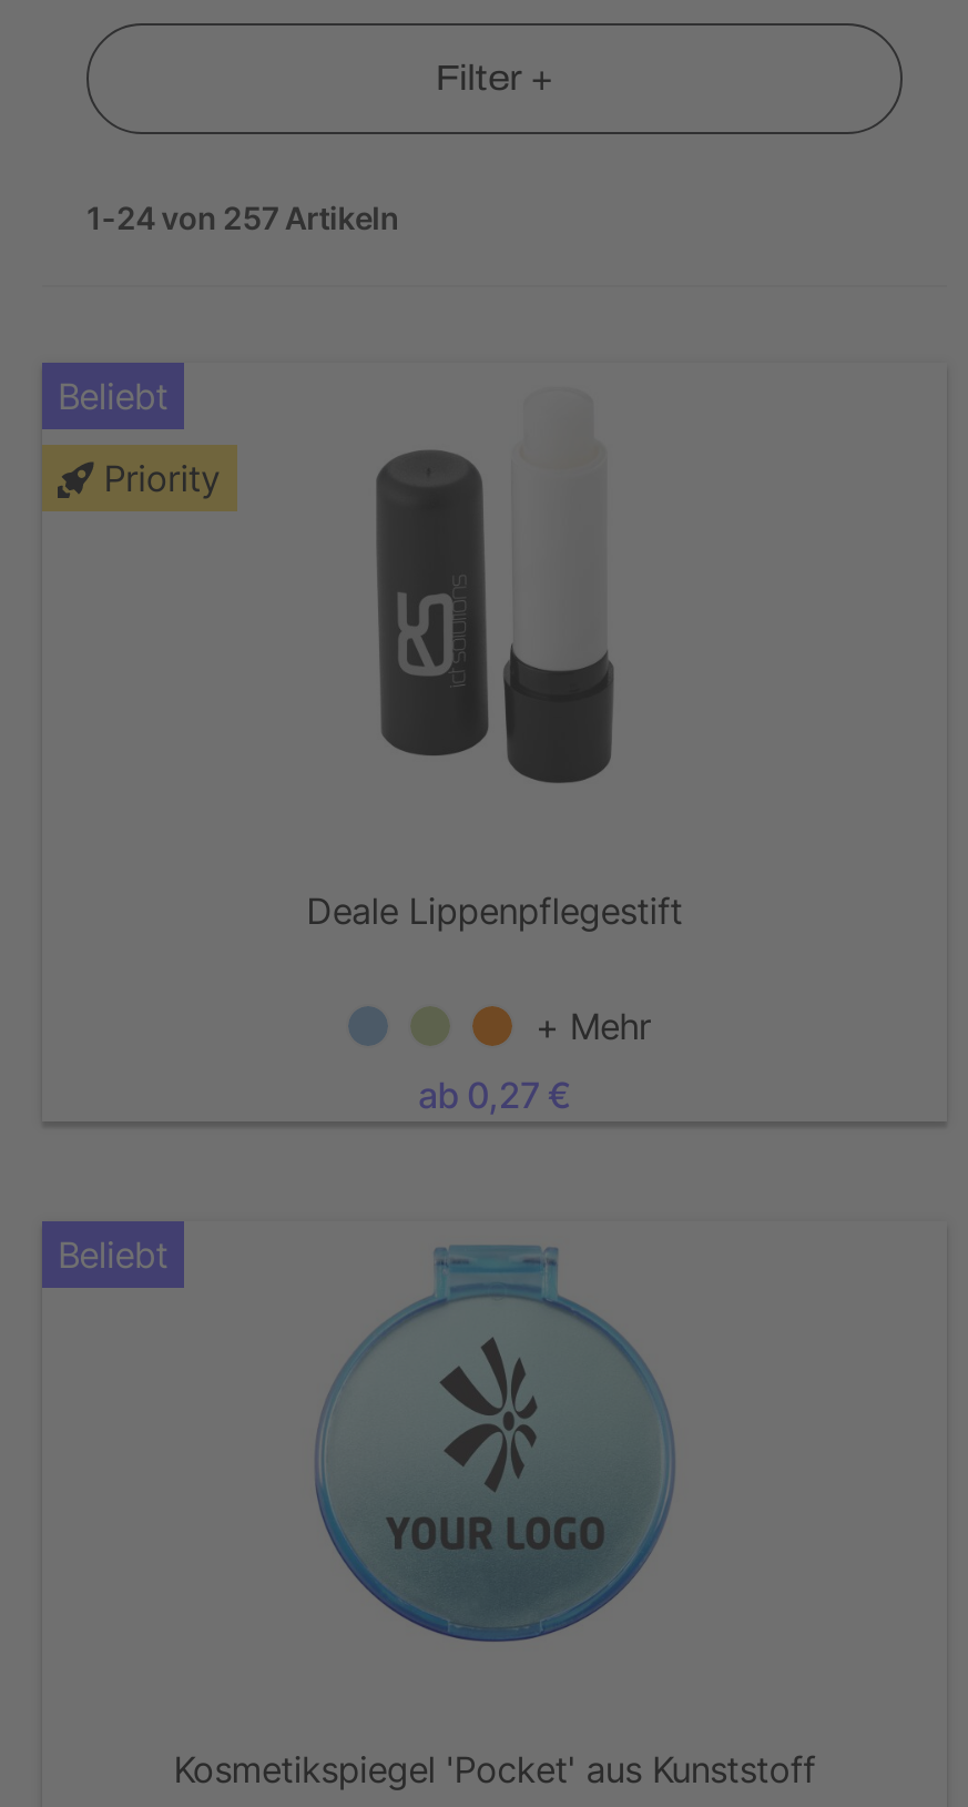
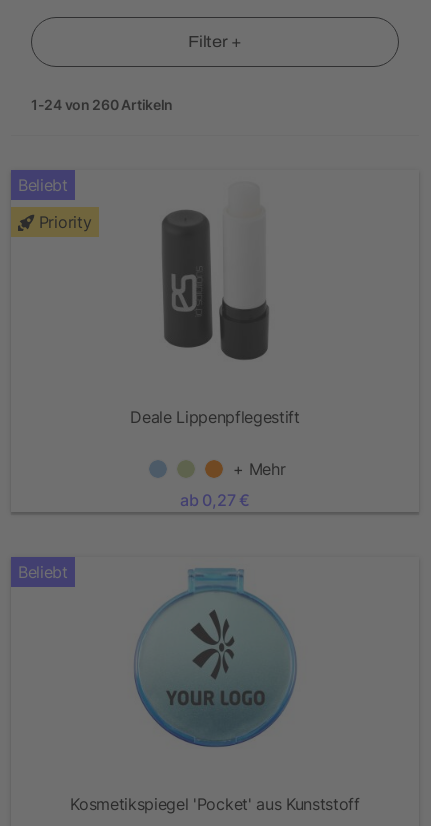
- 1-24 von 257 Artikeln
+ 1-24 von 260 Artikeln
